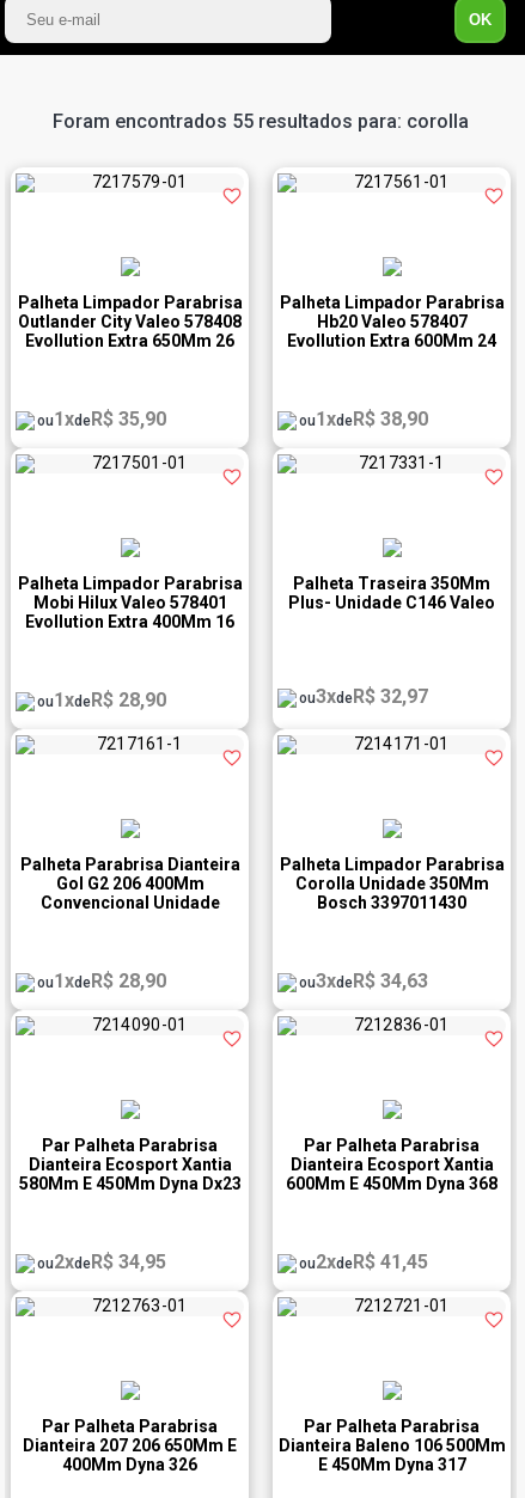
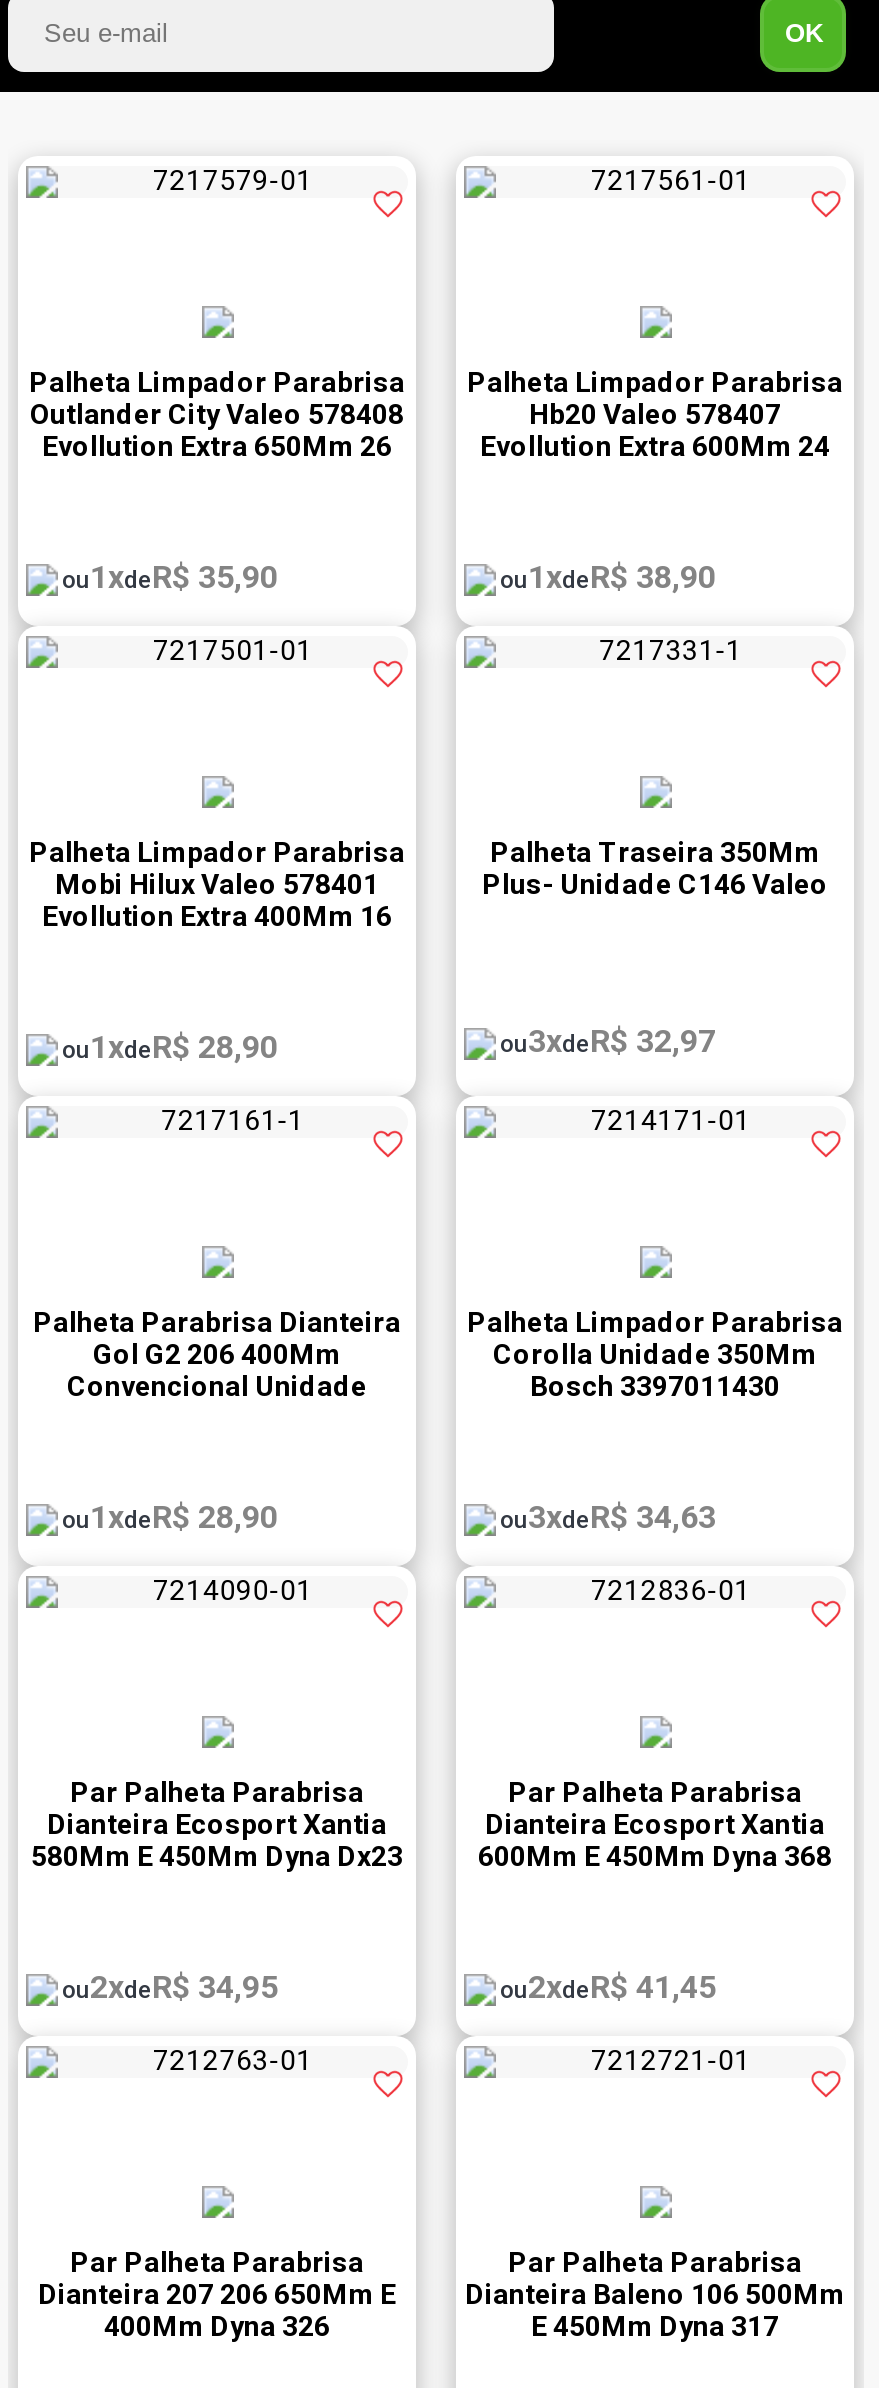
- Foram encontrados 55 resultados para: corolla
